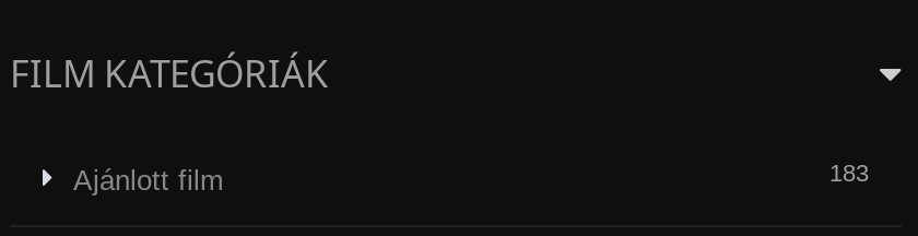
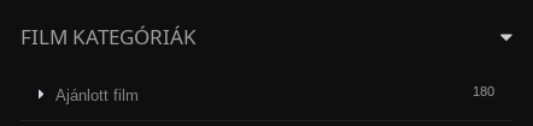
- 183
+ 180
